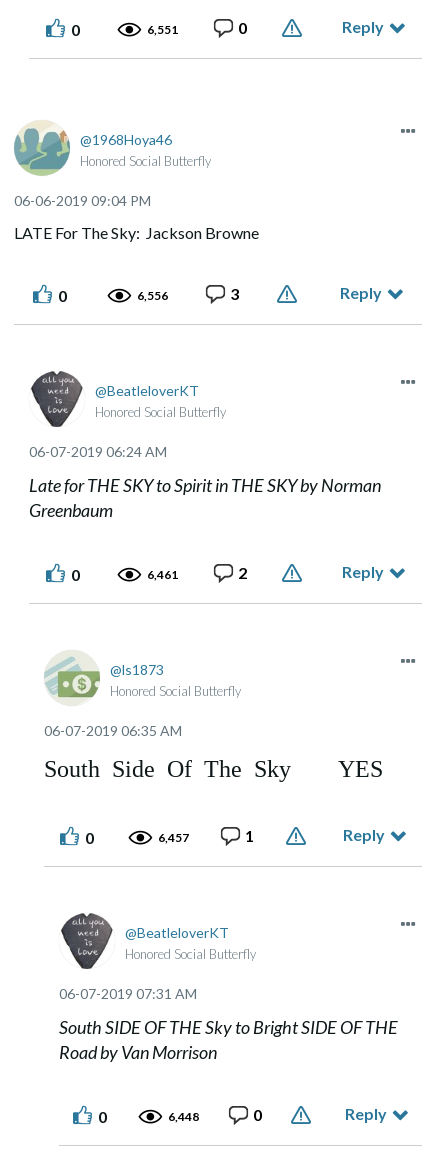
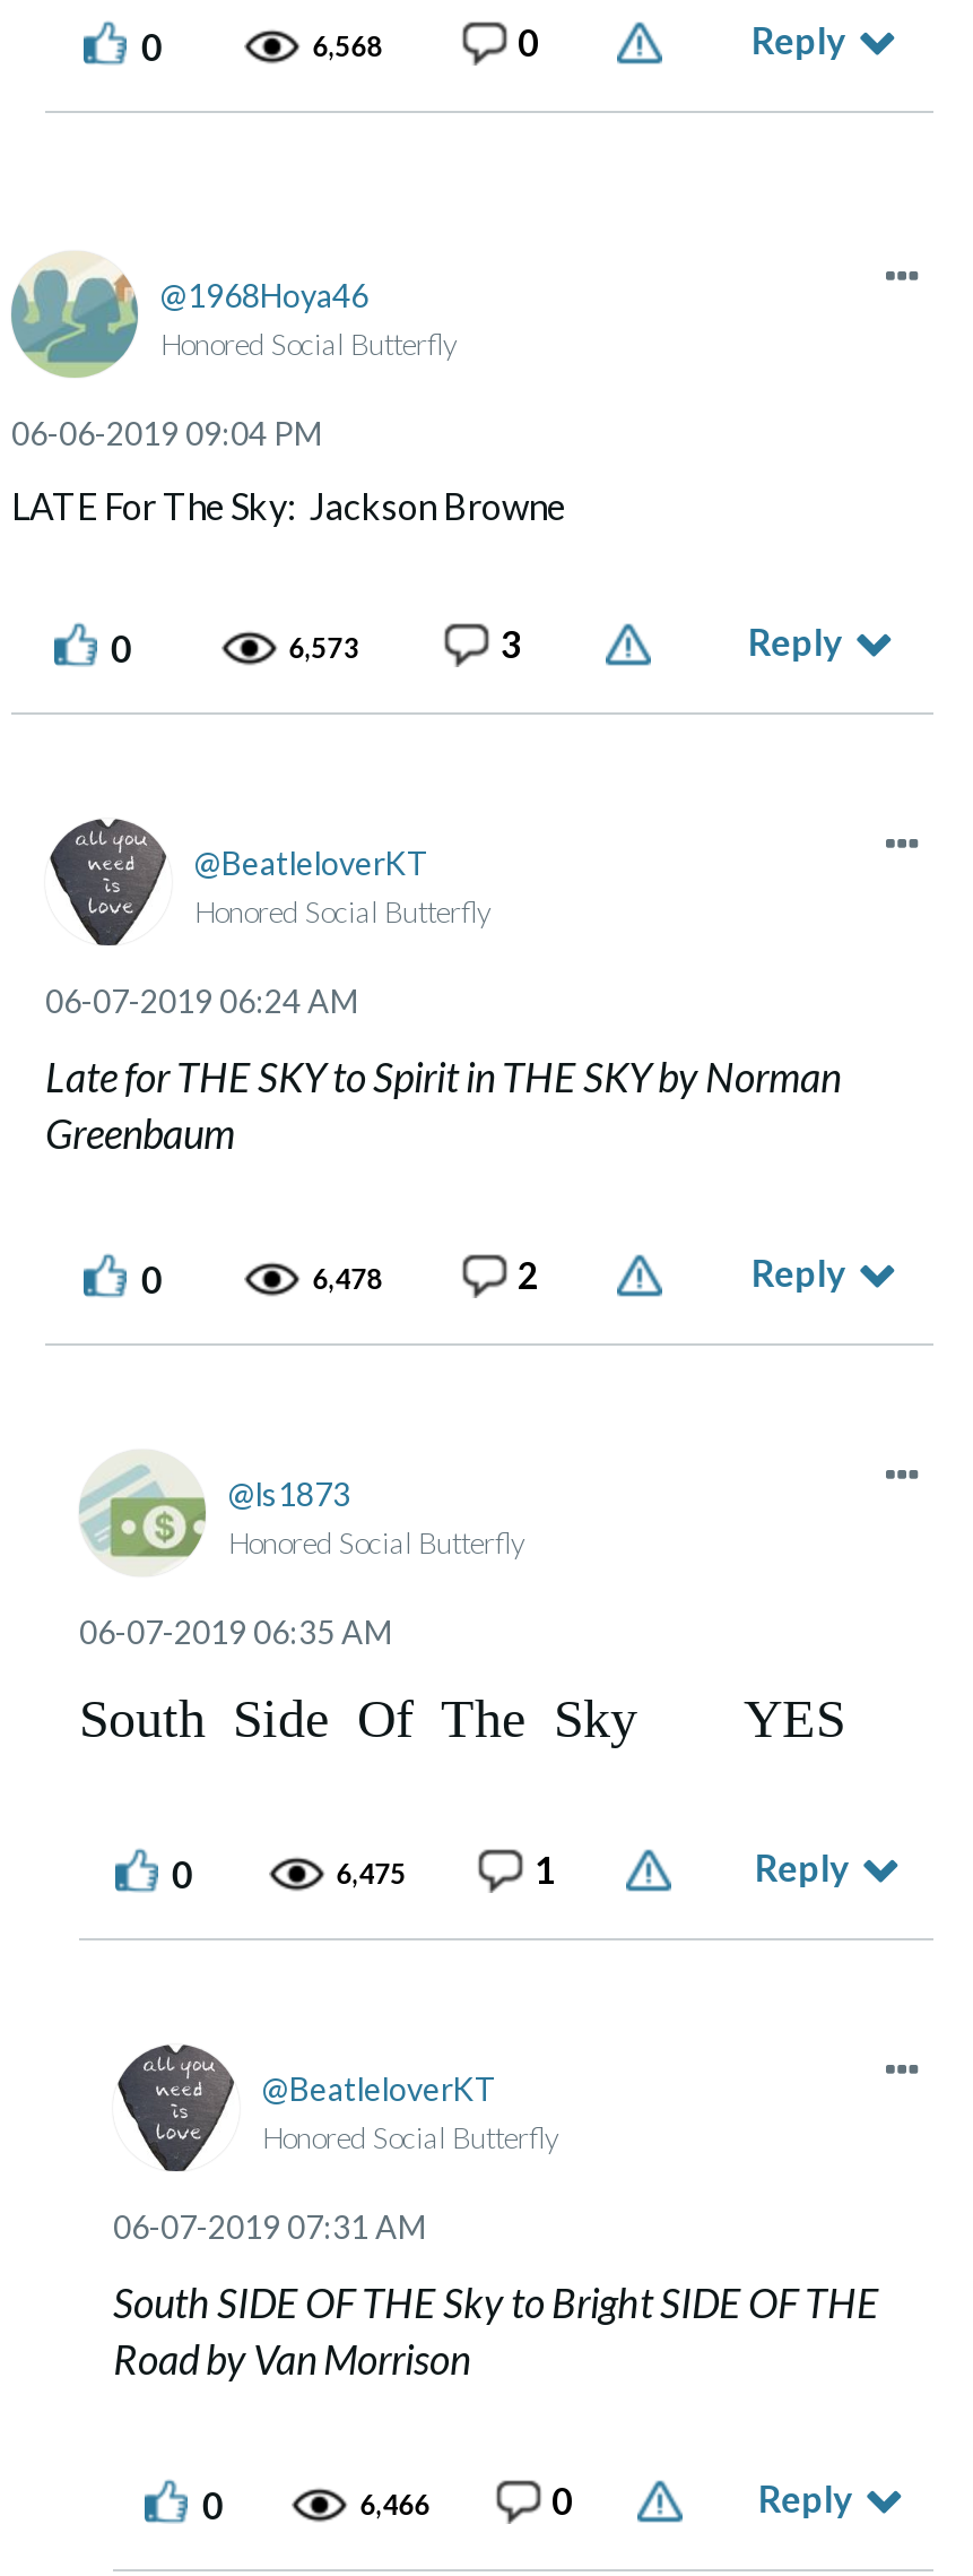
- 6,551
+ 6,568

- 6,556
+ 6,573

- 6,461
+ 6,478

- 6,457
+ 6,475

- 6,448
+ 6,466
